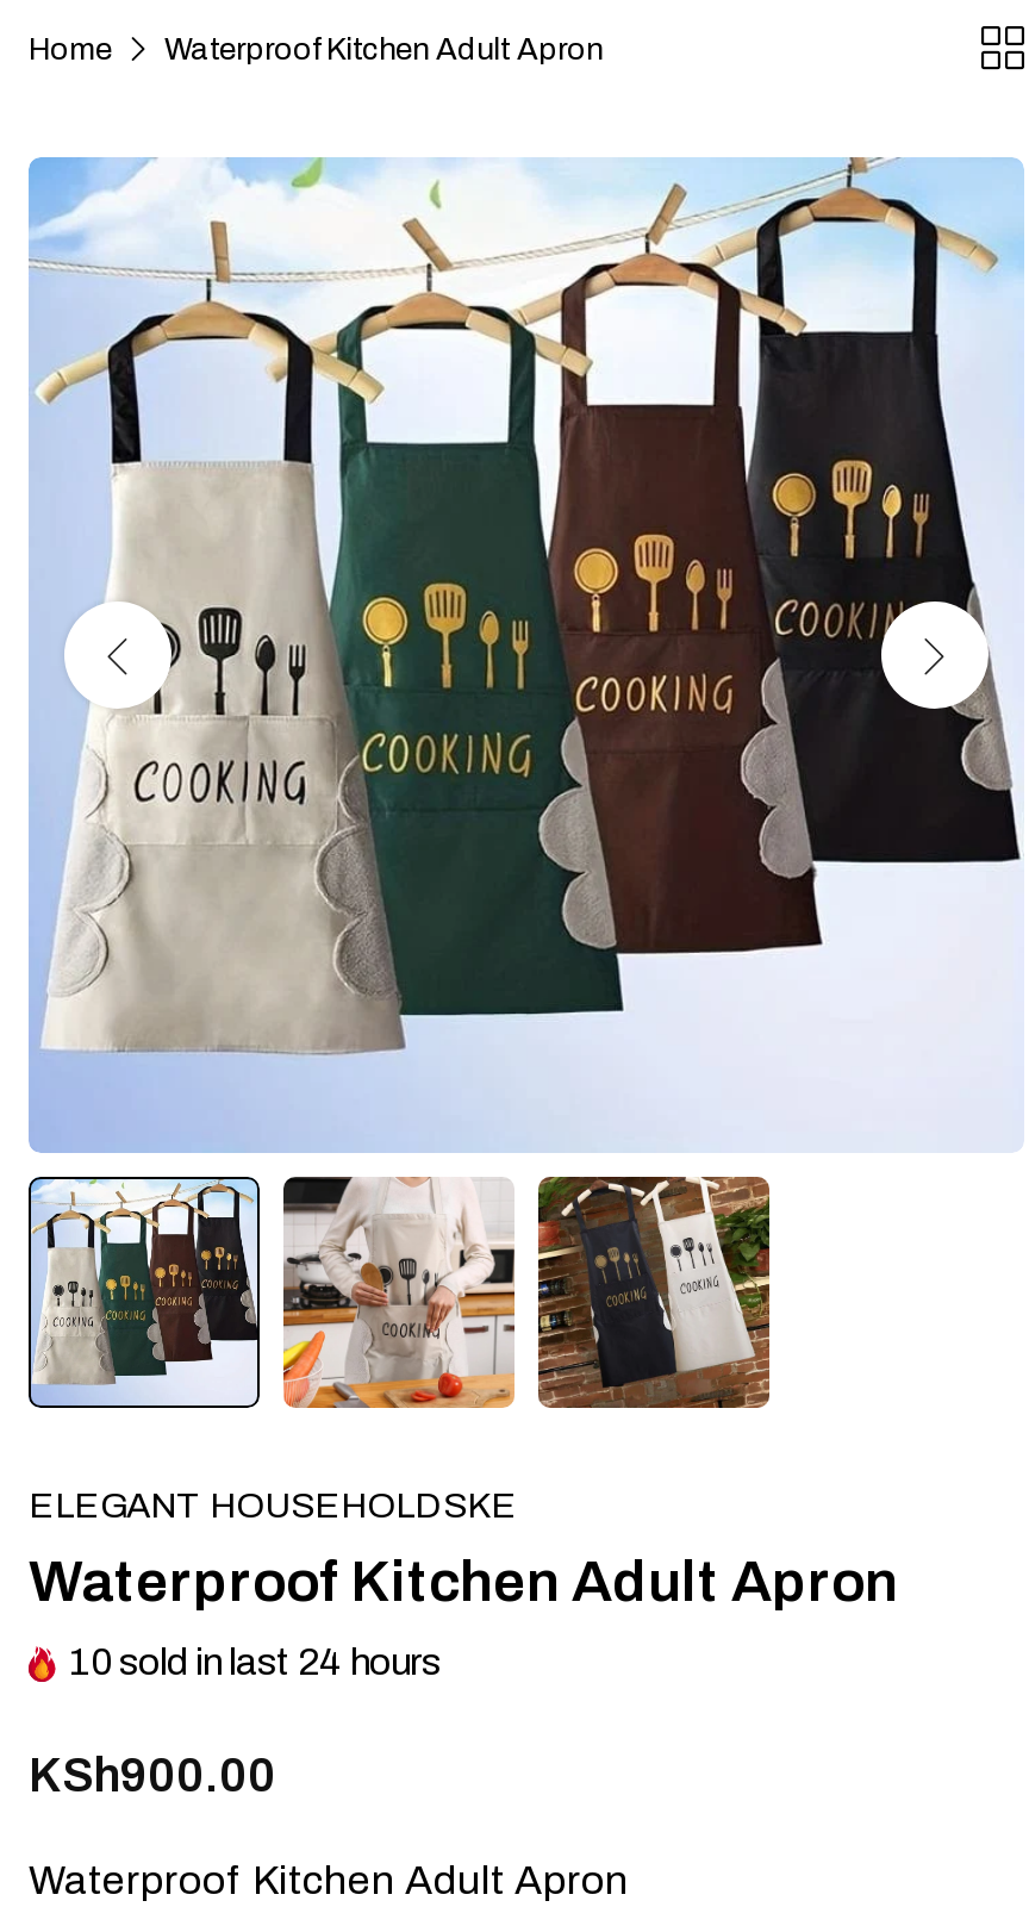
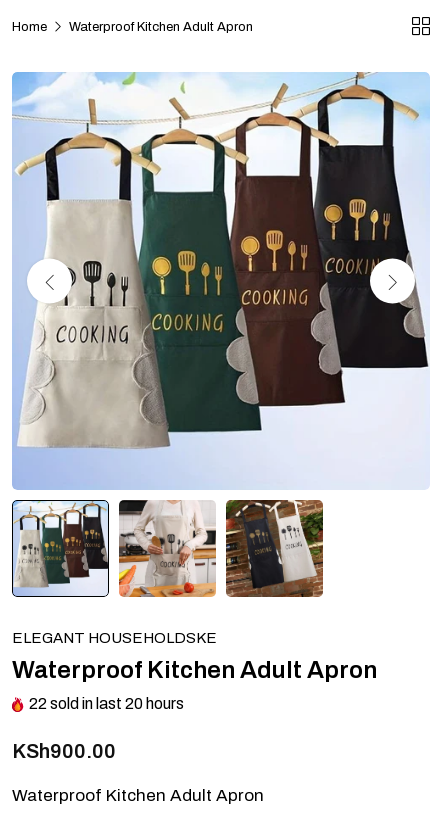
- 10 sold in last 24 hours
+ 22 sold in last 20 hours
